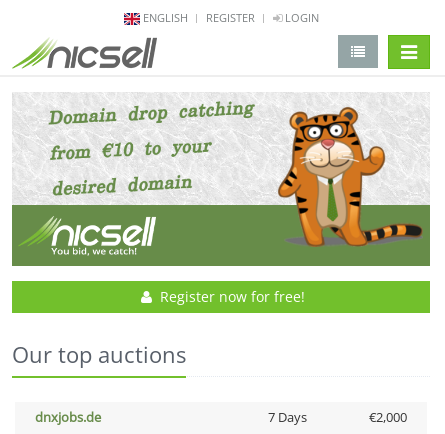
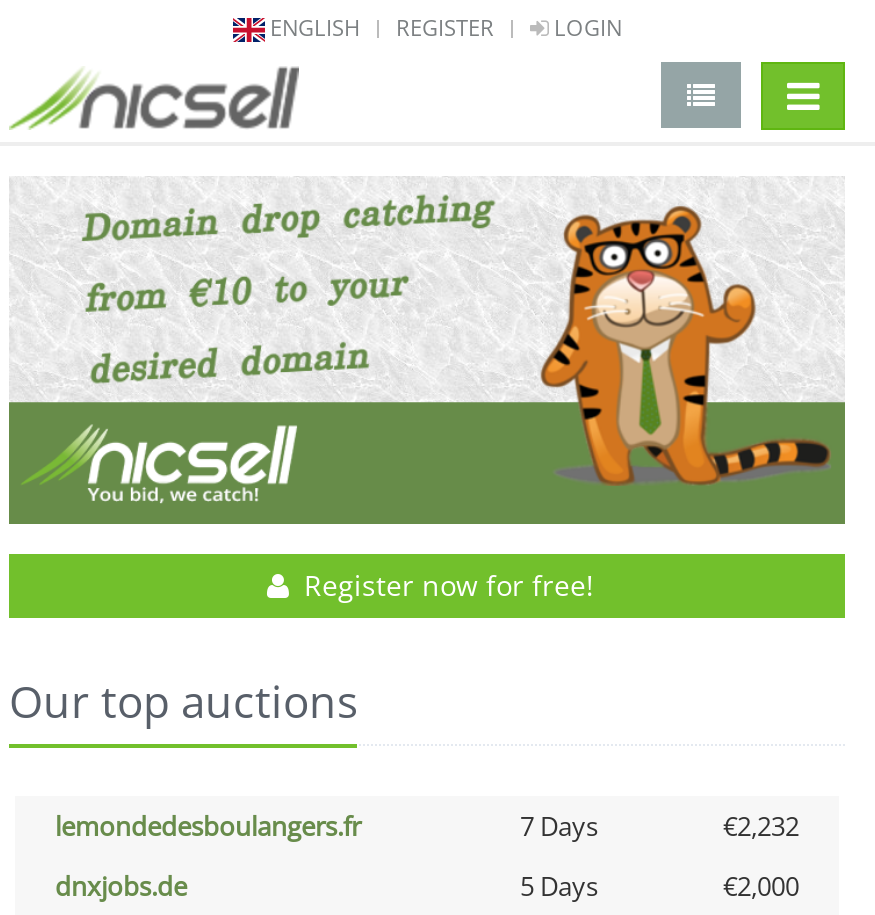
+ lemondedesboulangers.fr
+ 7 Days
+ €2,232

- 7 Days
+ 5 Days
